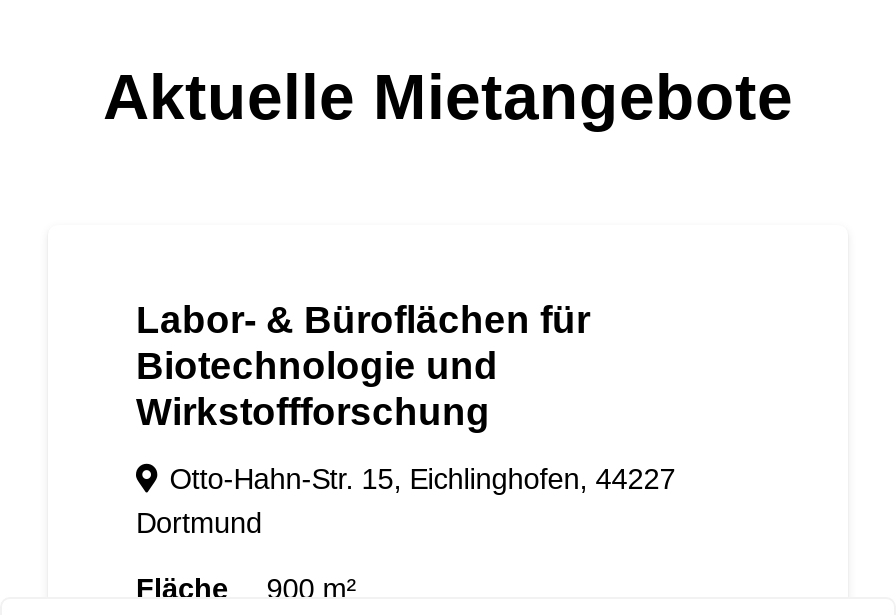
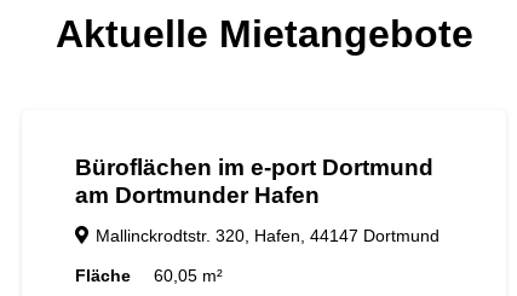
- Labor- & Büroflächen für
- Biotechnologie und
- Wirkstoffforschung
+ Büroflächen im e-port Dortmund
+ am Dortmunder Hafen

- Otto-Hahn-Str. 15, Eichlinghofen, 44227
- Dortmund
+ Mallinckrodtstr. 320, Hafen, 44147 Dortmund

- Fläche 900 m²
+ Fläche 60,05 m²
